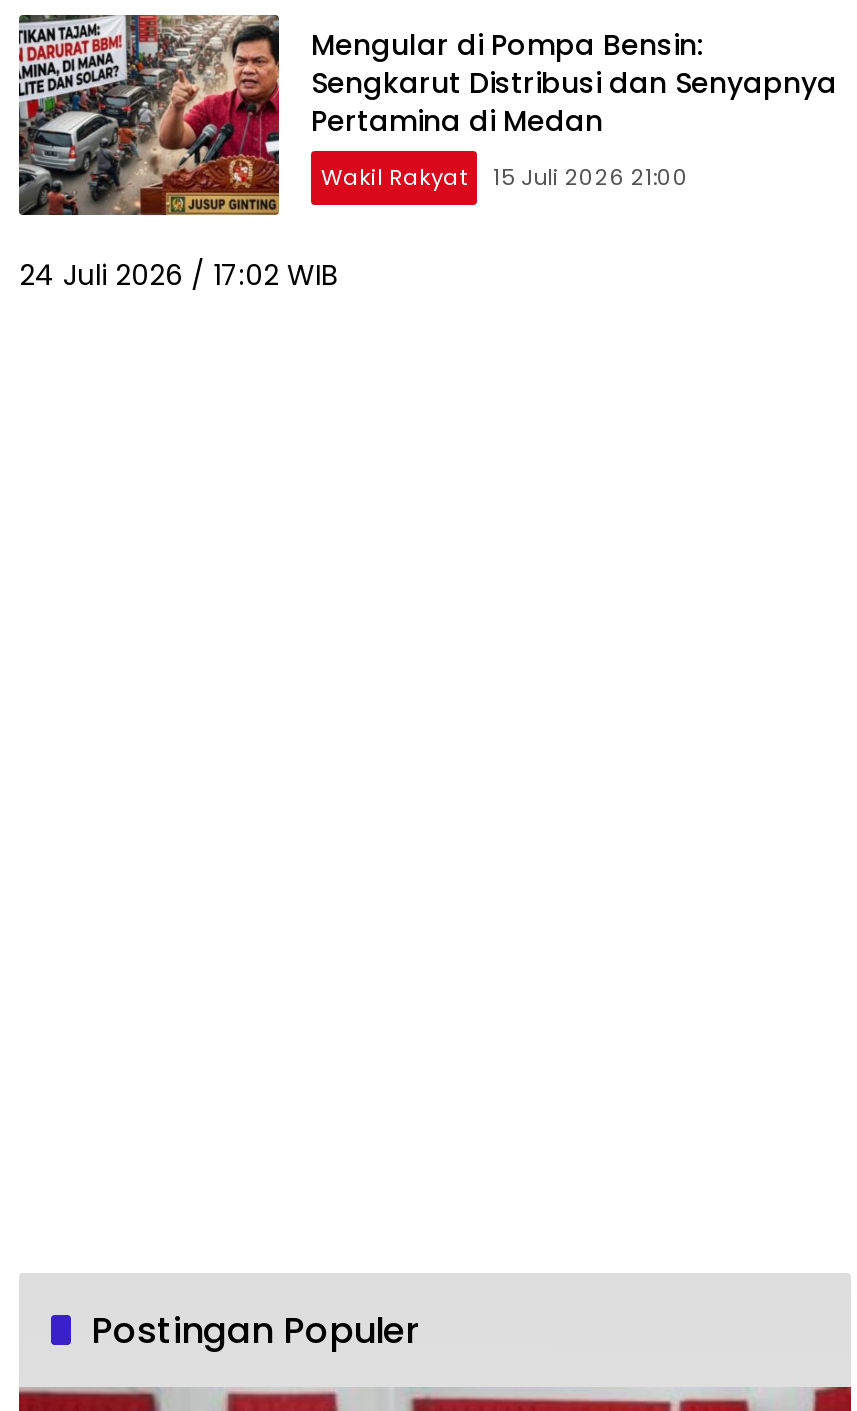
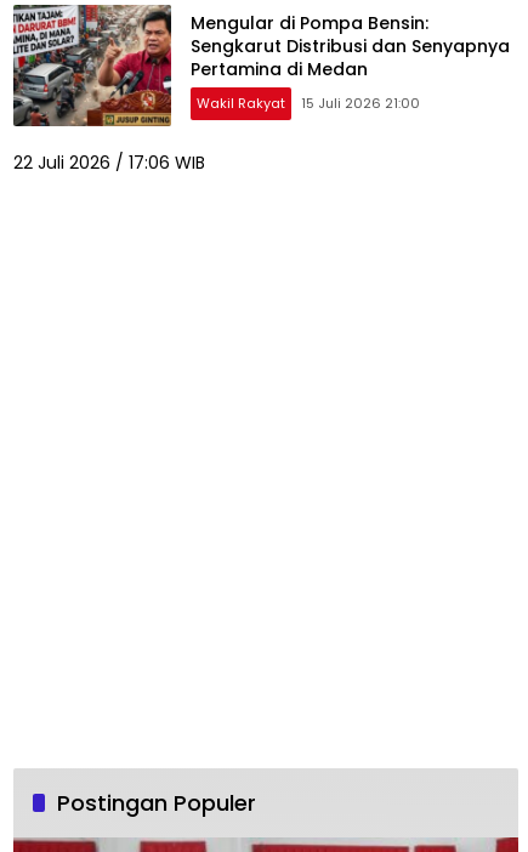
- 24 Juli 2026 / 17:02 WIB
+ 22 Juli 2026 / 17:06 WIB
